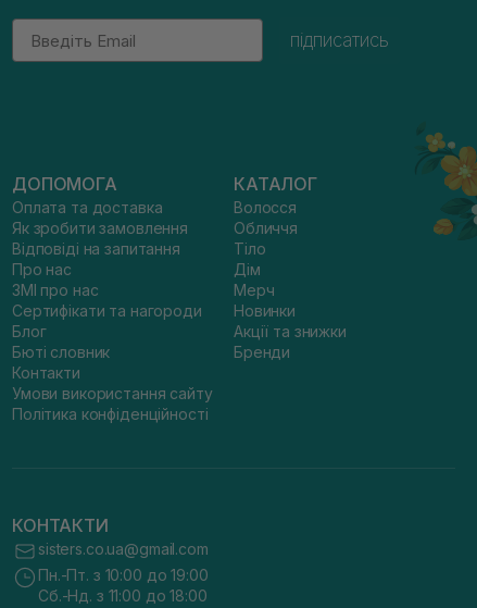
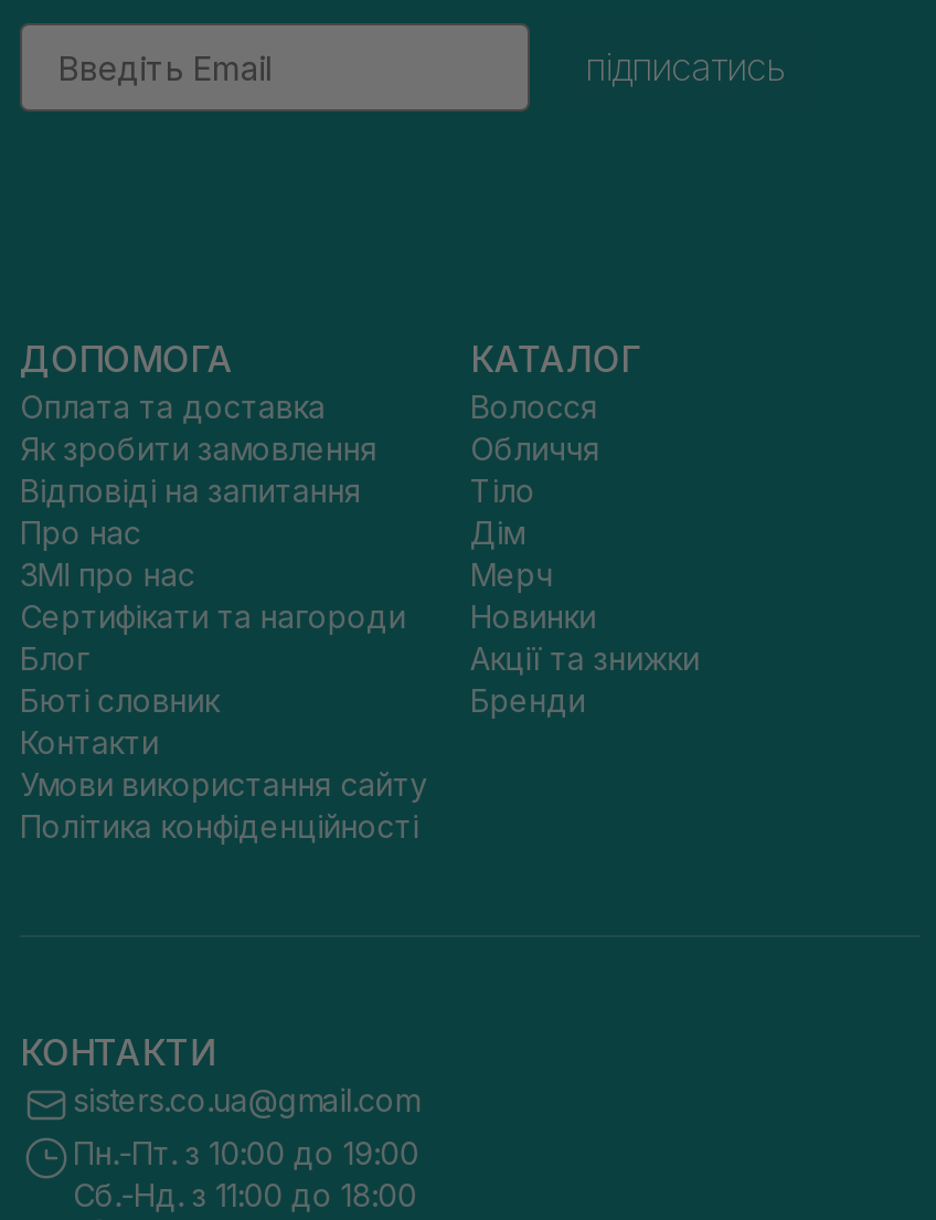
- [image]
